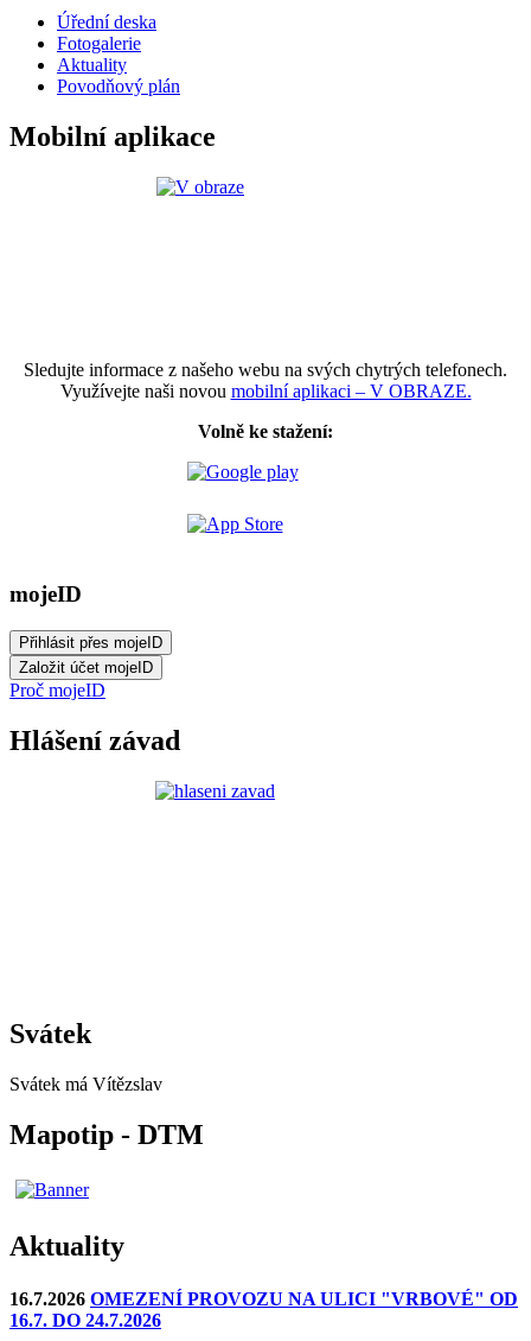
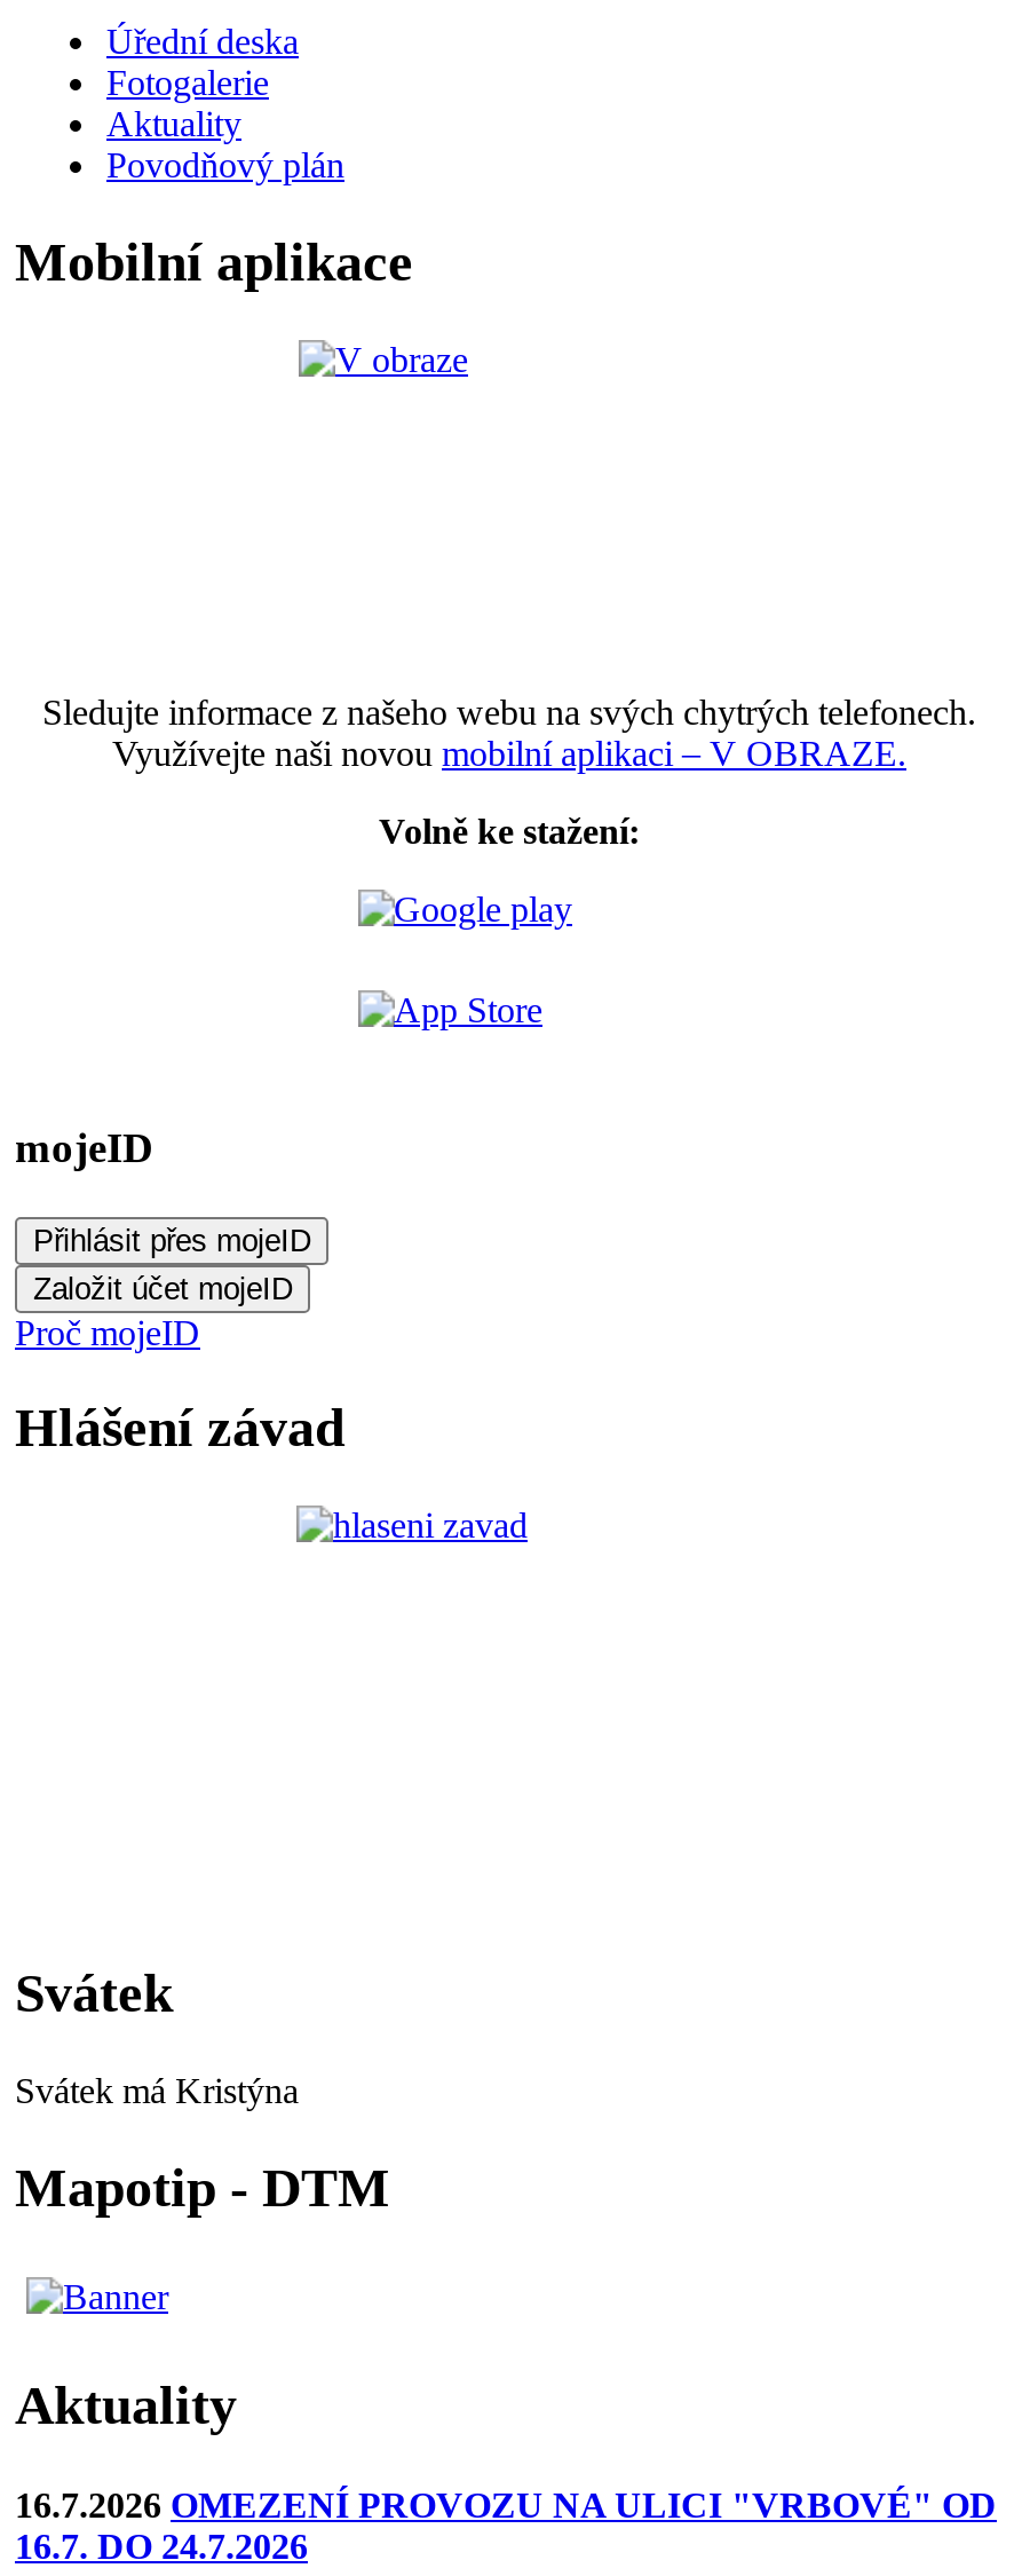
- Svátek má Vítězslav
+ Svátek má Kristýna
